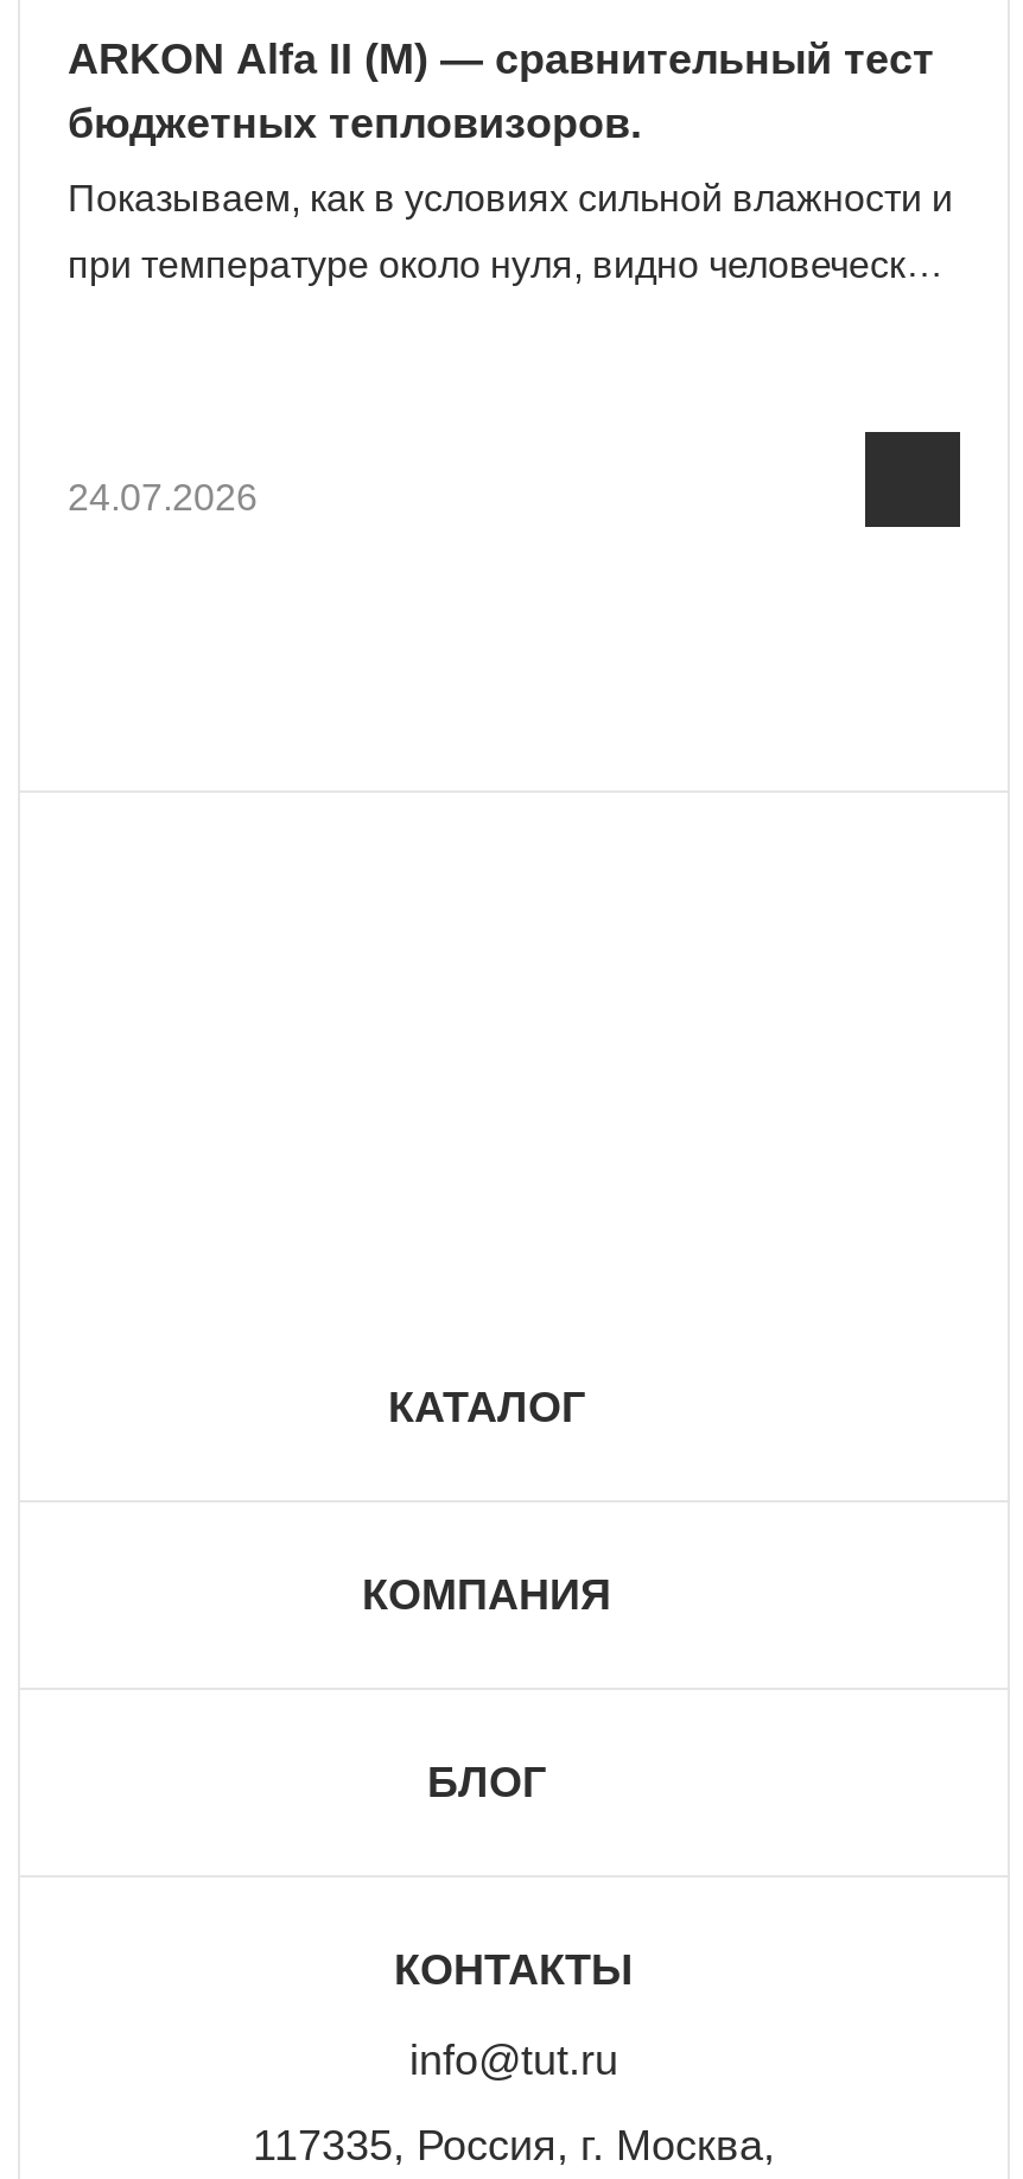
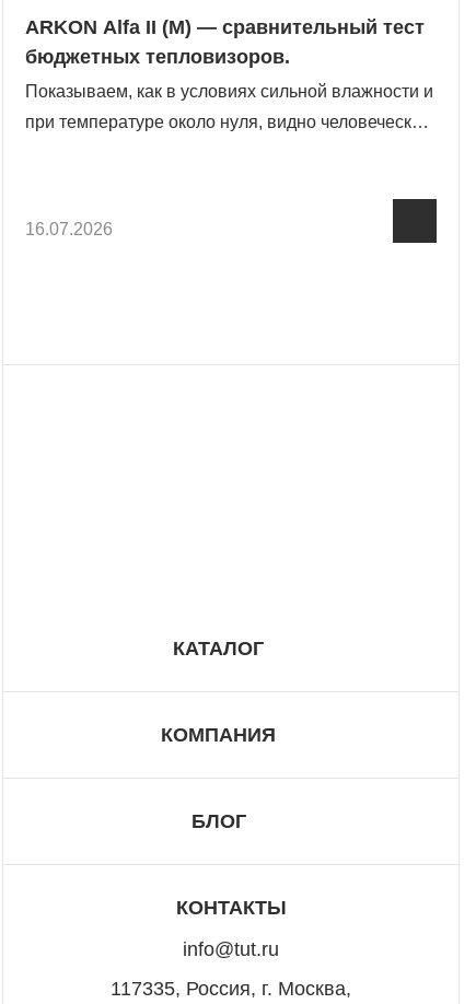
- 24.07.2026
+ 16.07.2026
